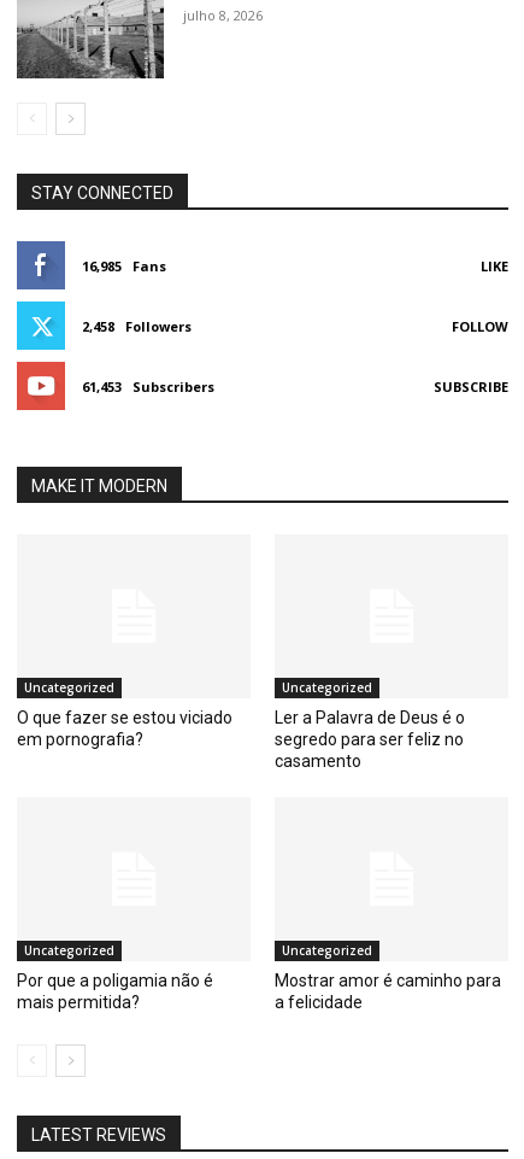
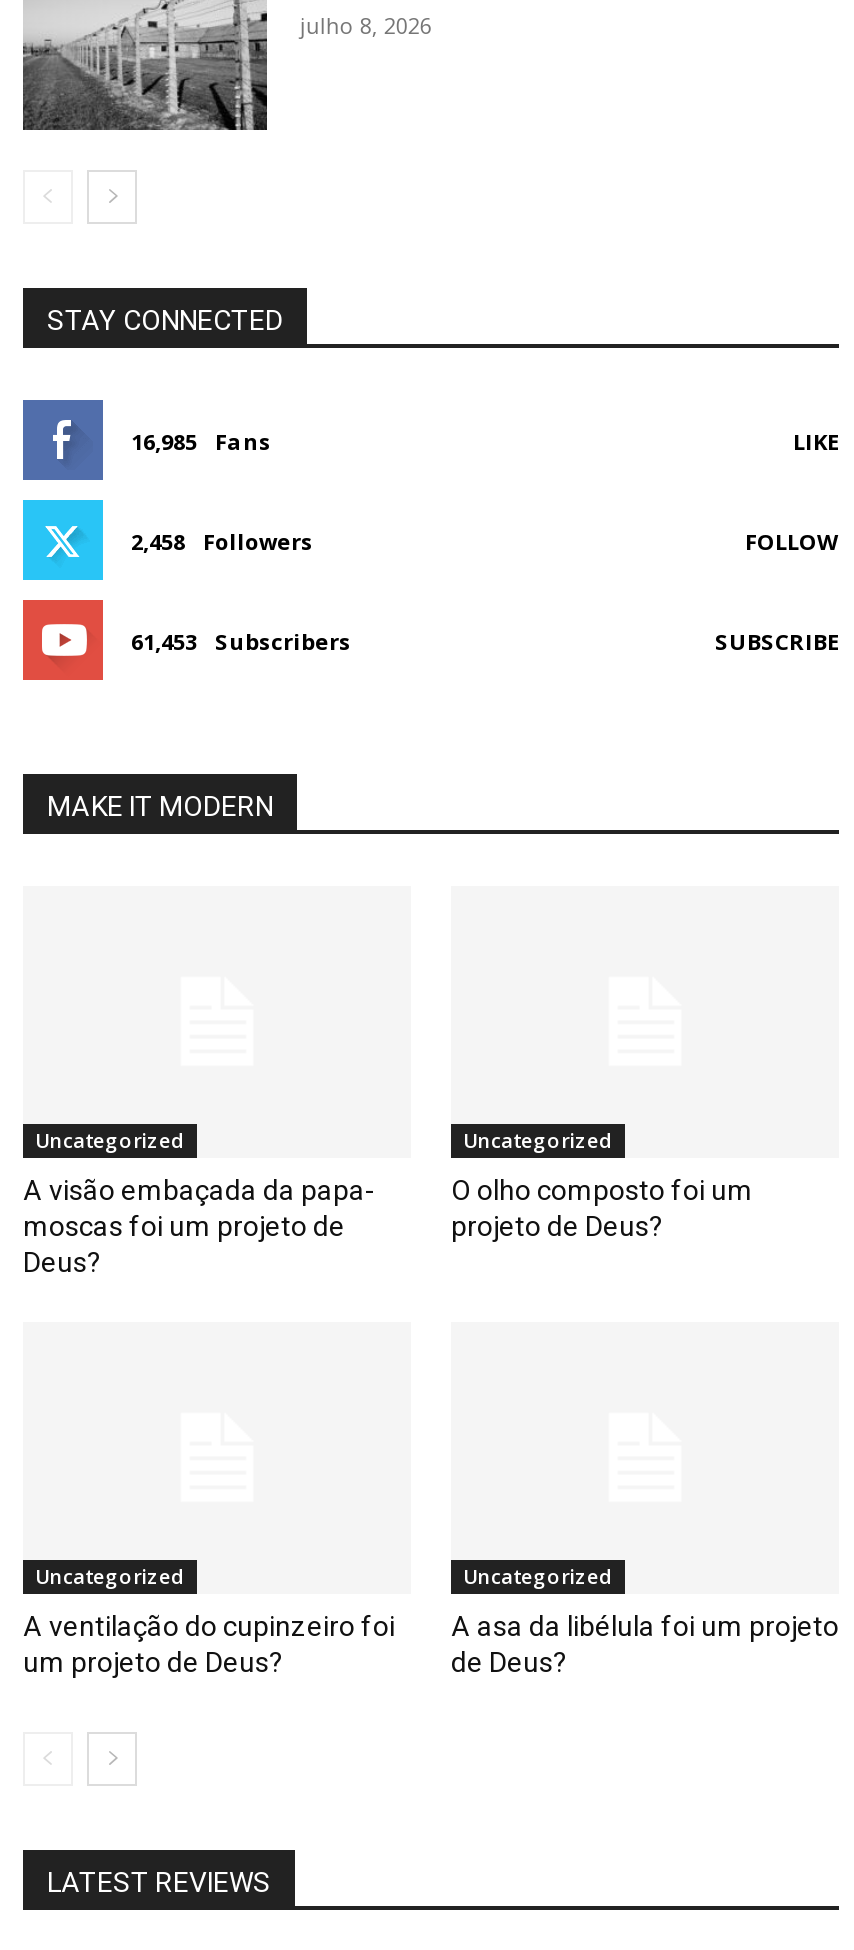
- O que fazer se estou viciado
- em pornografia?
+ A visão embaçada da papa-
+ moscas foi um projeto de
+ Deus?

- Ler a Palavra de Deus é o
- segredo para ser feliz no
- casamento
+ O olho composto foi um
+ projeto de Deus?

- Por que a poligamia não é
- mais permitida?
+ A ventilação do cupinzeiro foi
+ um projeto de Deus?

- Mostrar amor é caminho para
- a felicidade
+ A asa da libélula foi um projeto
+ de Deus?
